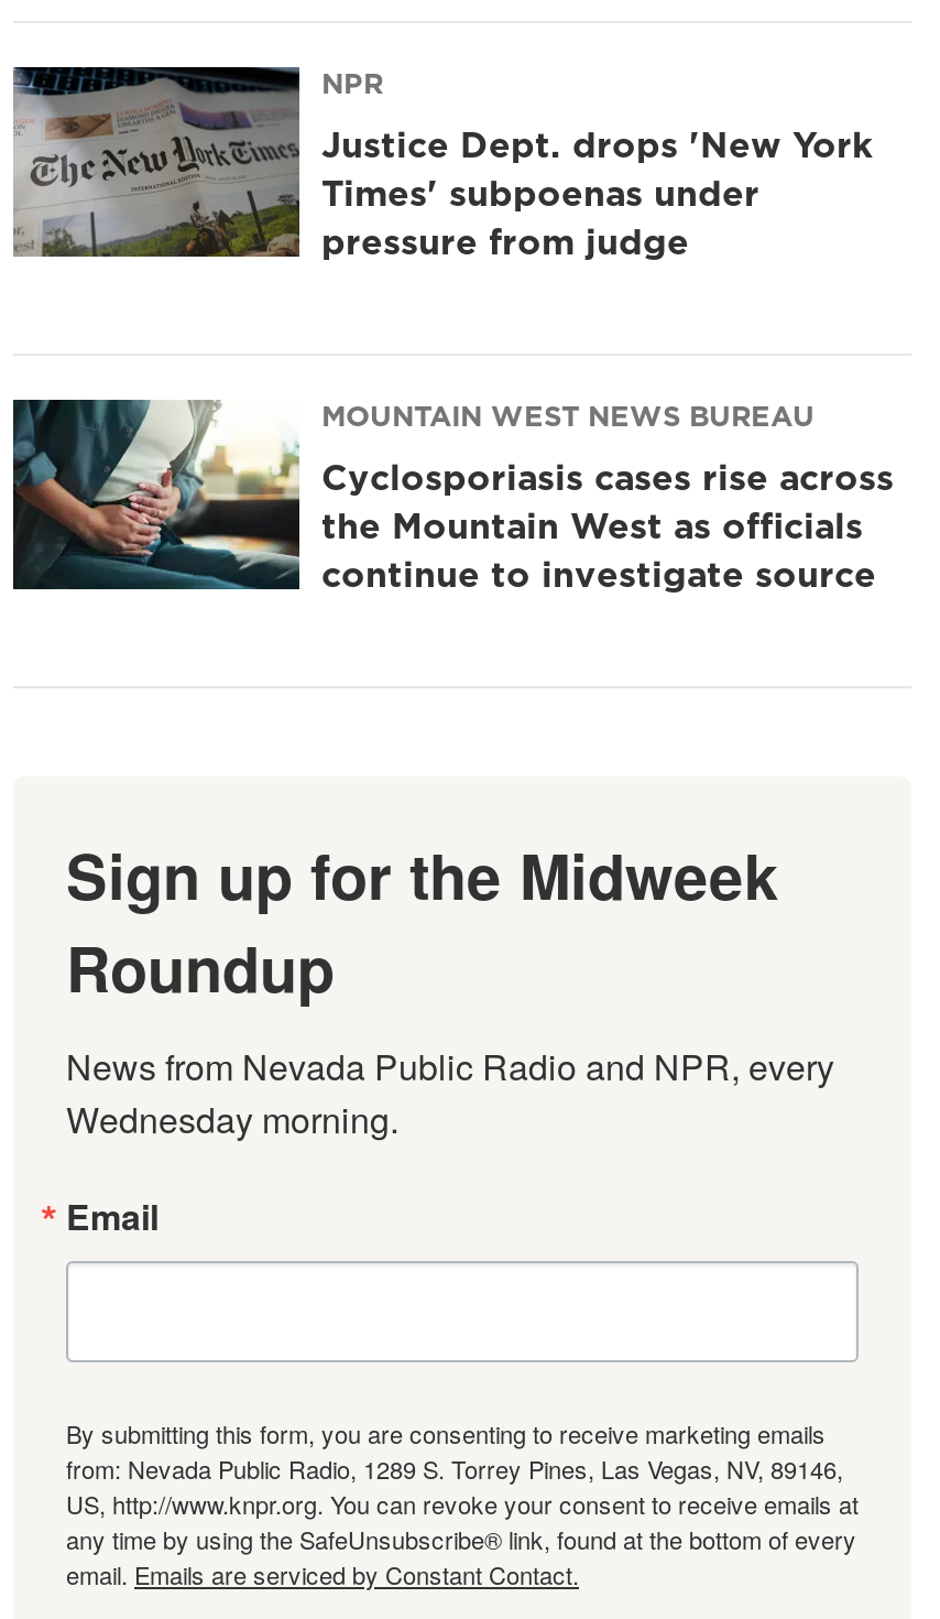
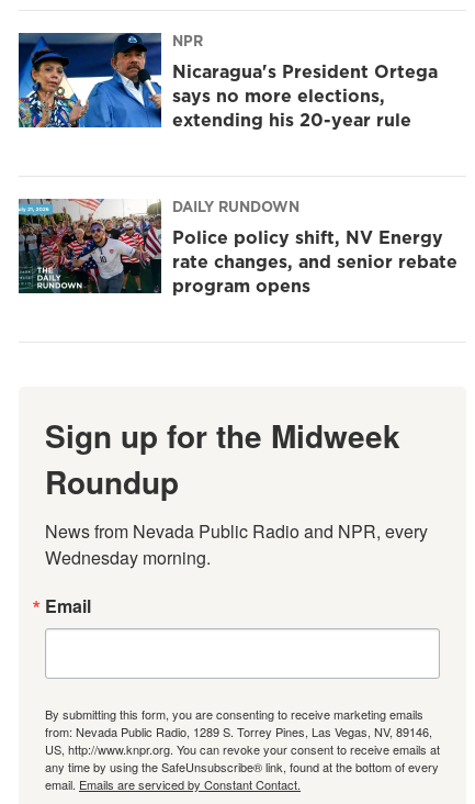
- [image]
- Justice Dept. drops 'New York
- Times' subpoenas under
- pressure from judge
+ [image]
+ Nicaragua's President Ortega
+ says no more elections,
+ extending his 20-year rule

- [image]
- MOUNTAIN WEST NEWS BUREAU
- Cyclosporiasis cases rise across
- the Mountain West as officials
- continue to investigate source
+ [image]
+ DAILY RUNDOWN
+ Police policy shift, NV Energy
+ rate changes, and senior rebate
+ program opens
